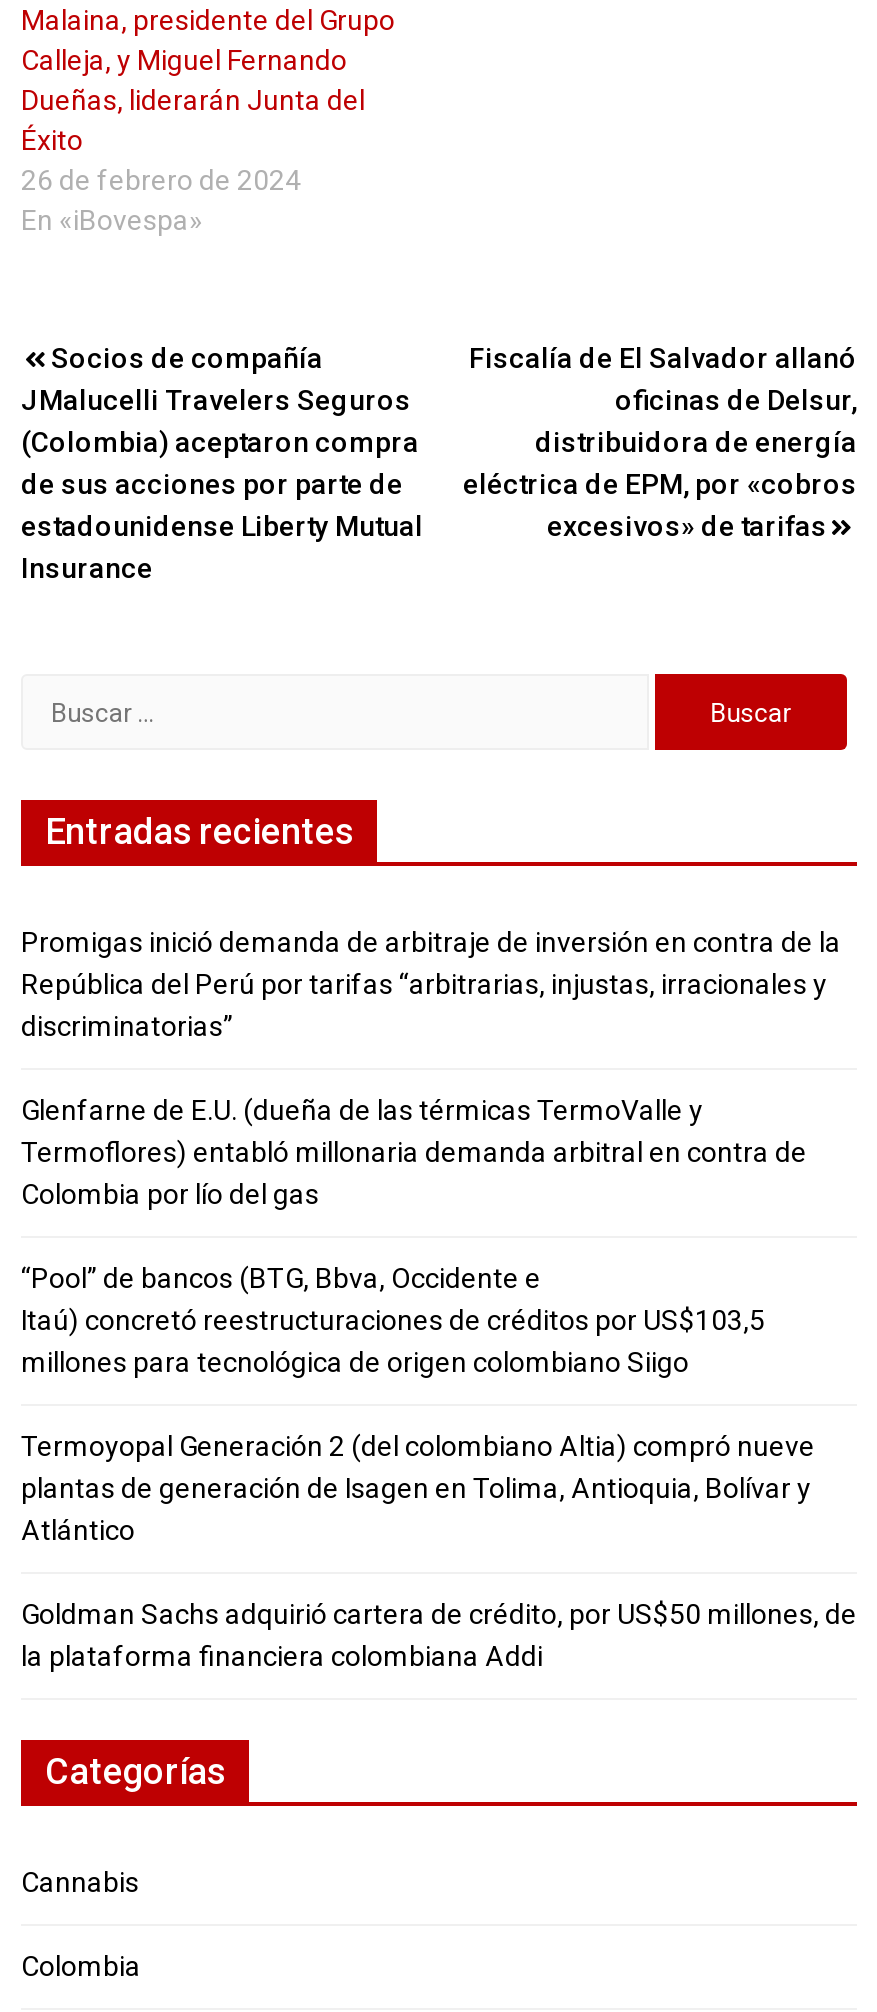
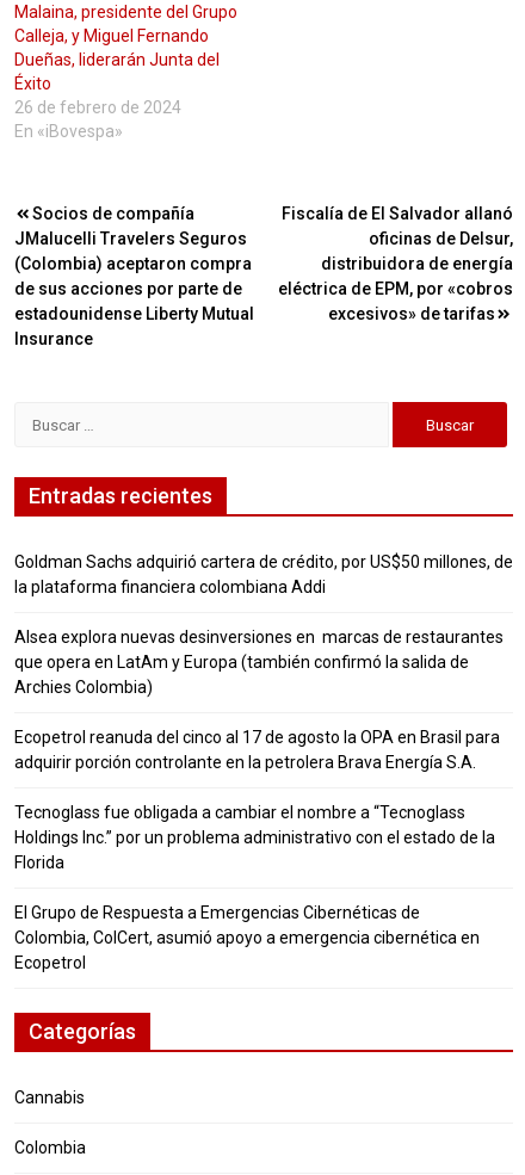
- Promigas inició demanda de arbitraje de inversión en contra de la
- República del Perú por tarifas “arbitrarias, injustas, irracionales y
- discriminatorias”
- Glenfarne de E.U. (dueña de las térmicas TermoValle y
- Termoflores) entabló millonaria demanda arbitral en contra de
- Colombia por lío del gas
- “Pool” de bancos (BTG, Bbva, Occidente e
- Itaú) concretó reestructuraciones de créditos por US$103,5
- millones para tecnológica de origen colombiano Siigo
- Termoyopal Generación 2 (del colombiano Altia) compró nueve
- plantas de generación de Isagen en Tolima, Antioquia, Bolívar y
- Atlántico

moved up: Goldman Sachs adquirió cartera de crédito, por US$50 millones, de | la plataforma financiera colombiana Addi

+ Alsea explora nuevas desinversiones en marcas de restaurantes
+ que opera en LatAm y Europa (también confirmó la salida de
+ Archies Colombia)
+ Ecopetrol reanuda del cinco al 17 de agosto la OPA en Brasil para
+ adquirir porción controlante en la petrolera Brava Energía S.A.
+ Tecnoglass fue obligada a cambiar el nombre a “Tecnoglass
+ Holdings Inc.” por un problema administrativo con el estado de la
+ Florida
+ El Grupo de Respuesta a Emergencias Cibernéticas de
+ Colombia, ColCert, asumió apoyo a emergencia cibernética en
+ Ecopetrol
